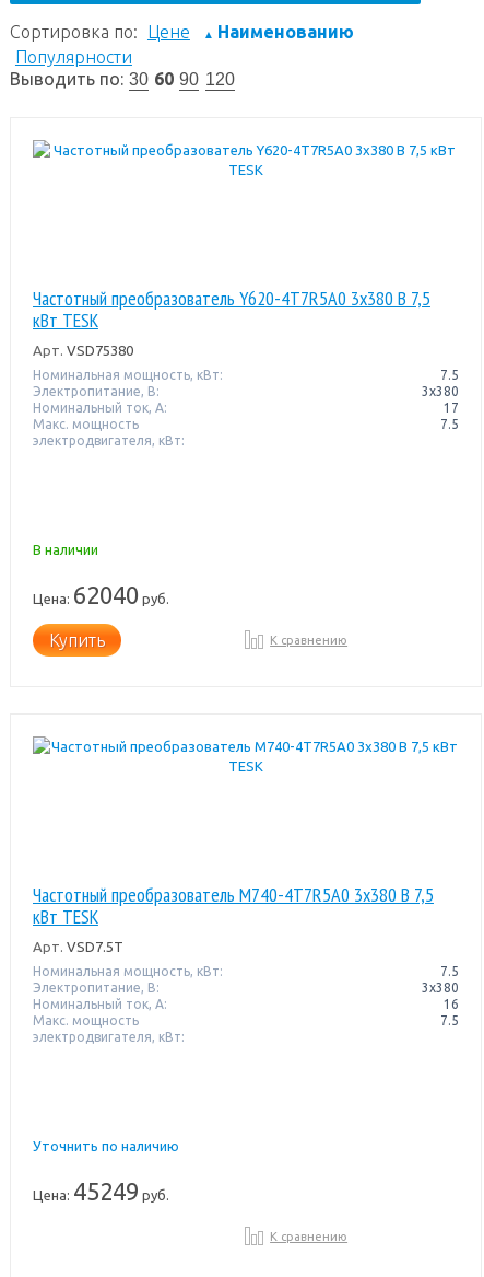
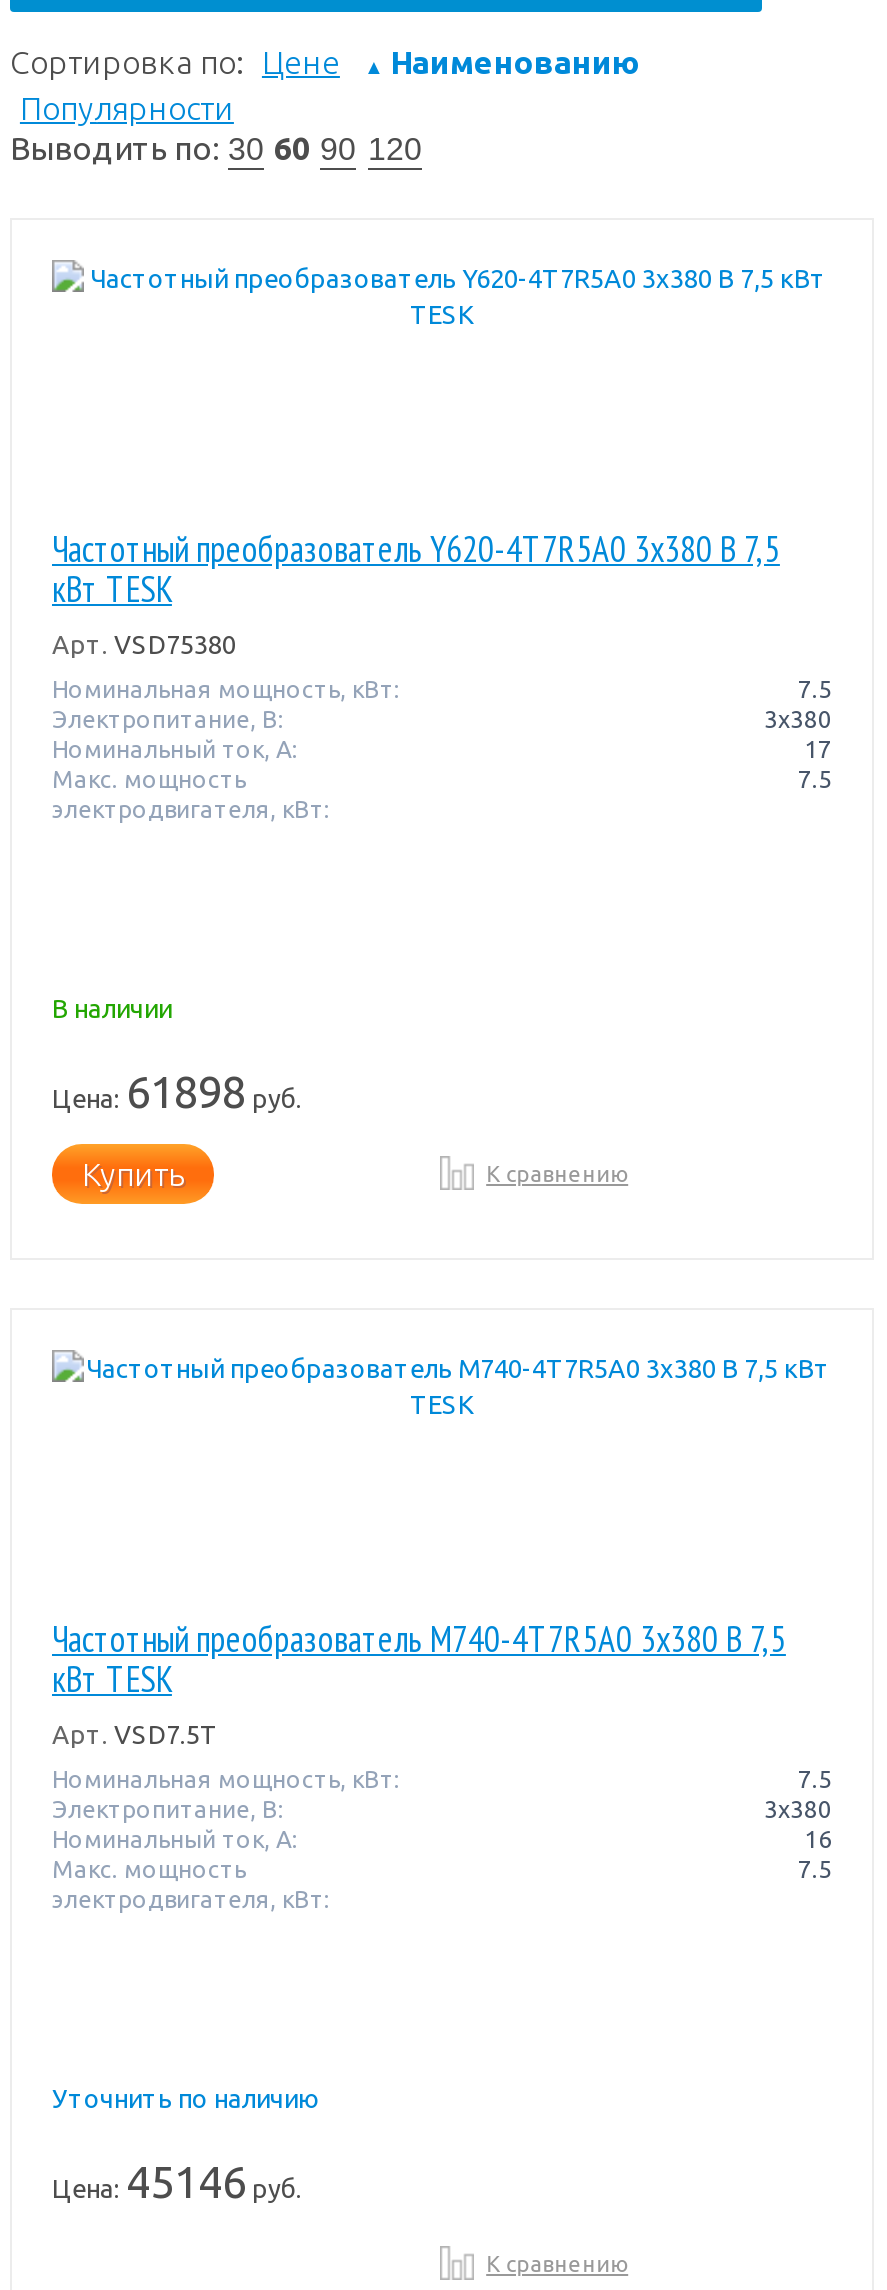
- Цена: 62040 руб.
+ Цена: 61898 руб.

- Цена: 45249 руб.
+ Цена: 45146 руб.
